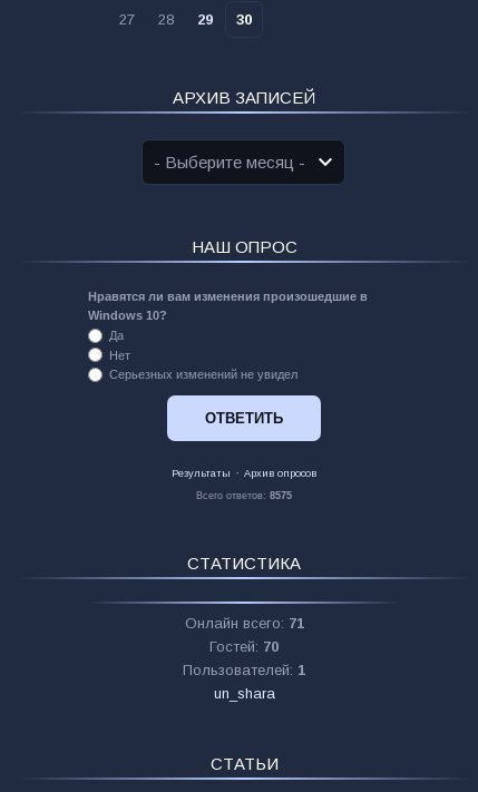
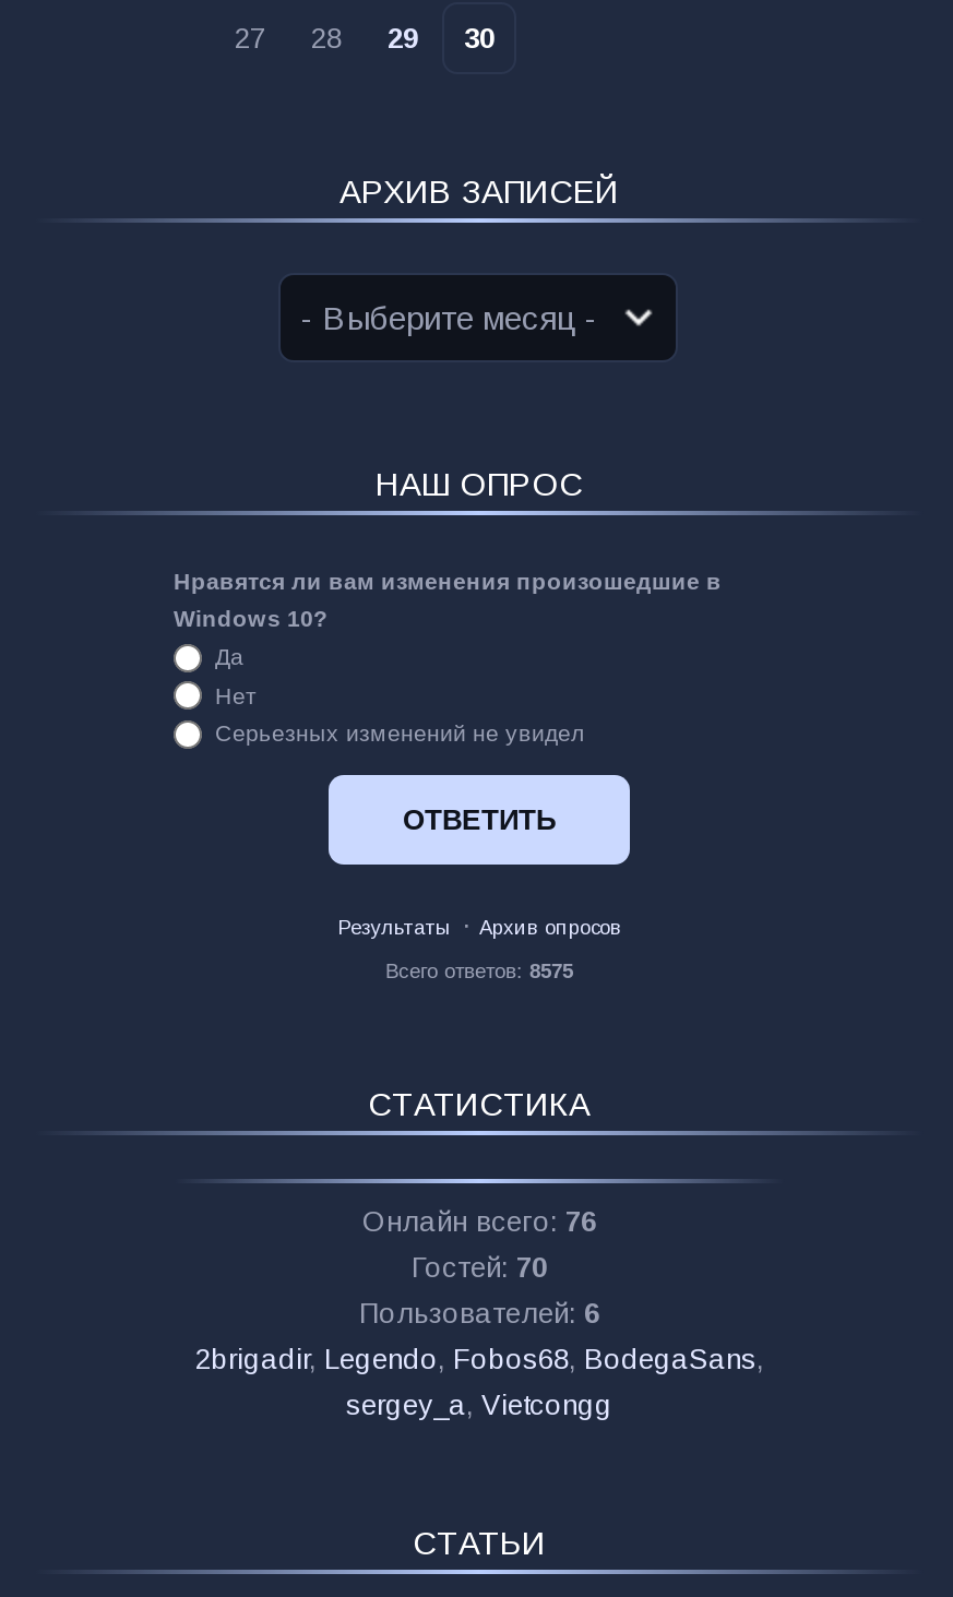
- Онлайн всего: 71
+ Онлайн всего: 76

- Пользователей: 1
- un_shara
+ Пользователей: 6
+ 2brigadir, Legendo, Fobos68, BodegaSans,
+ sergey_a, Vietcongg
